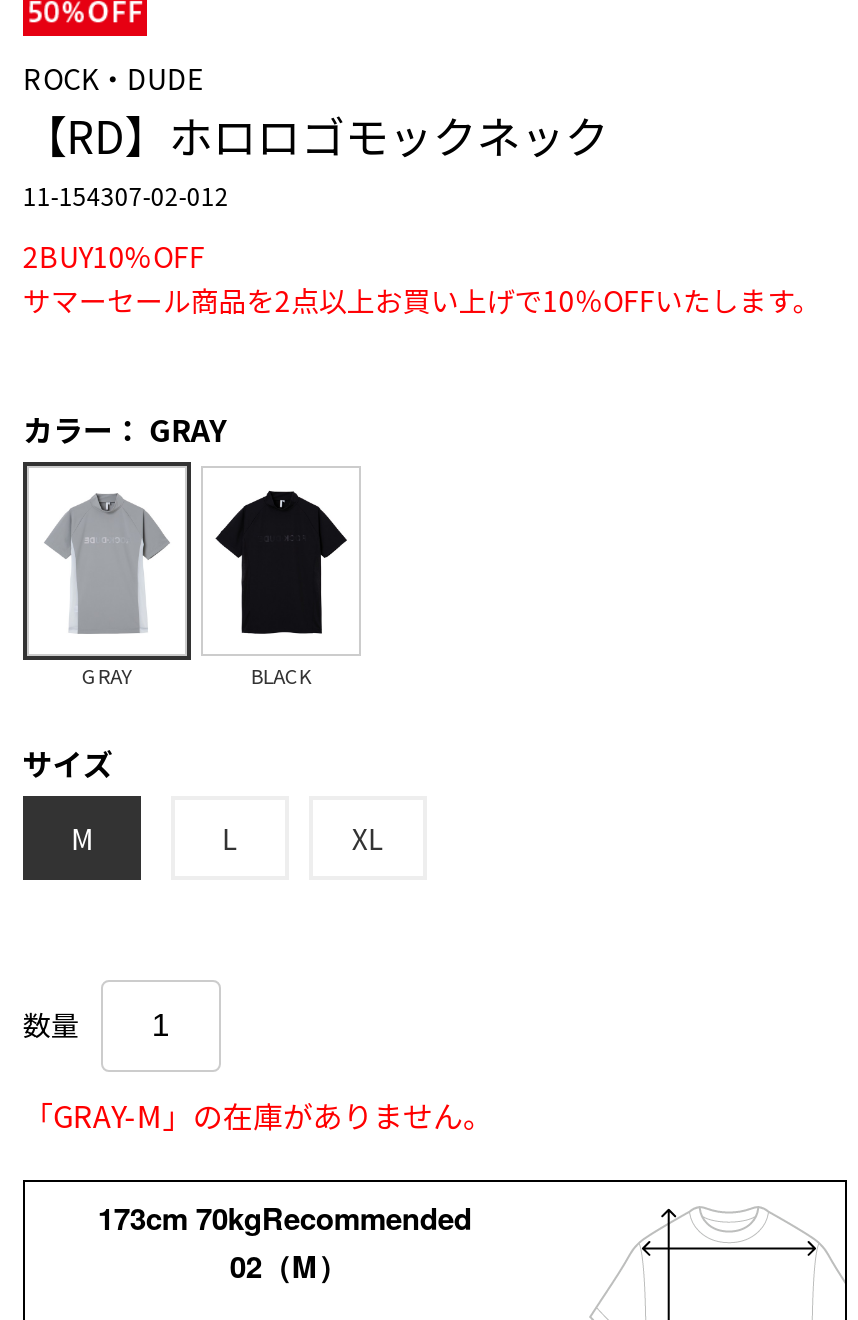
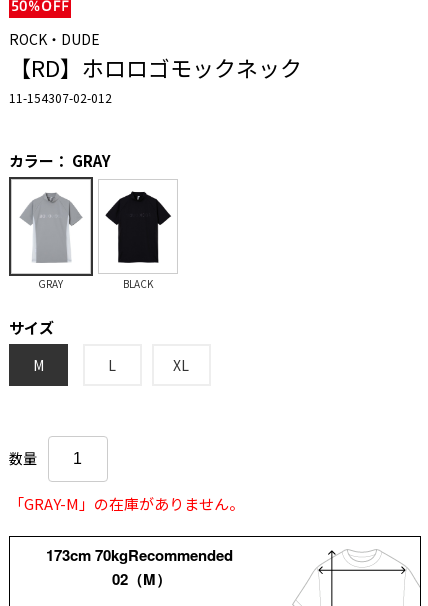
- 2BUY10%OFF
- サマーセール商品を2点以上お買い上げで10％OFFいたします。
